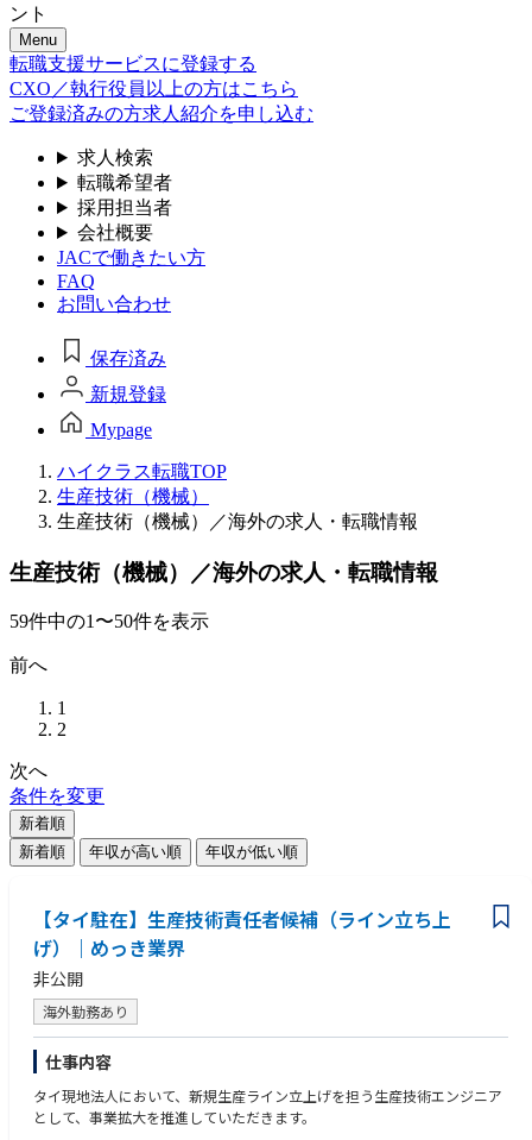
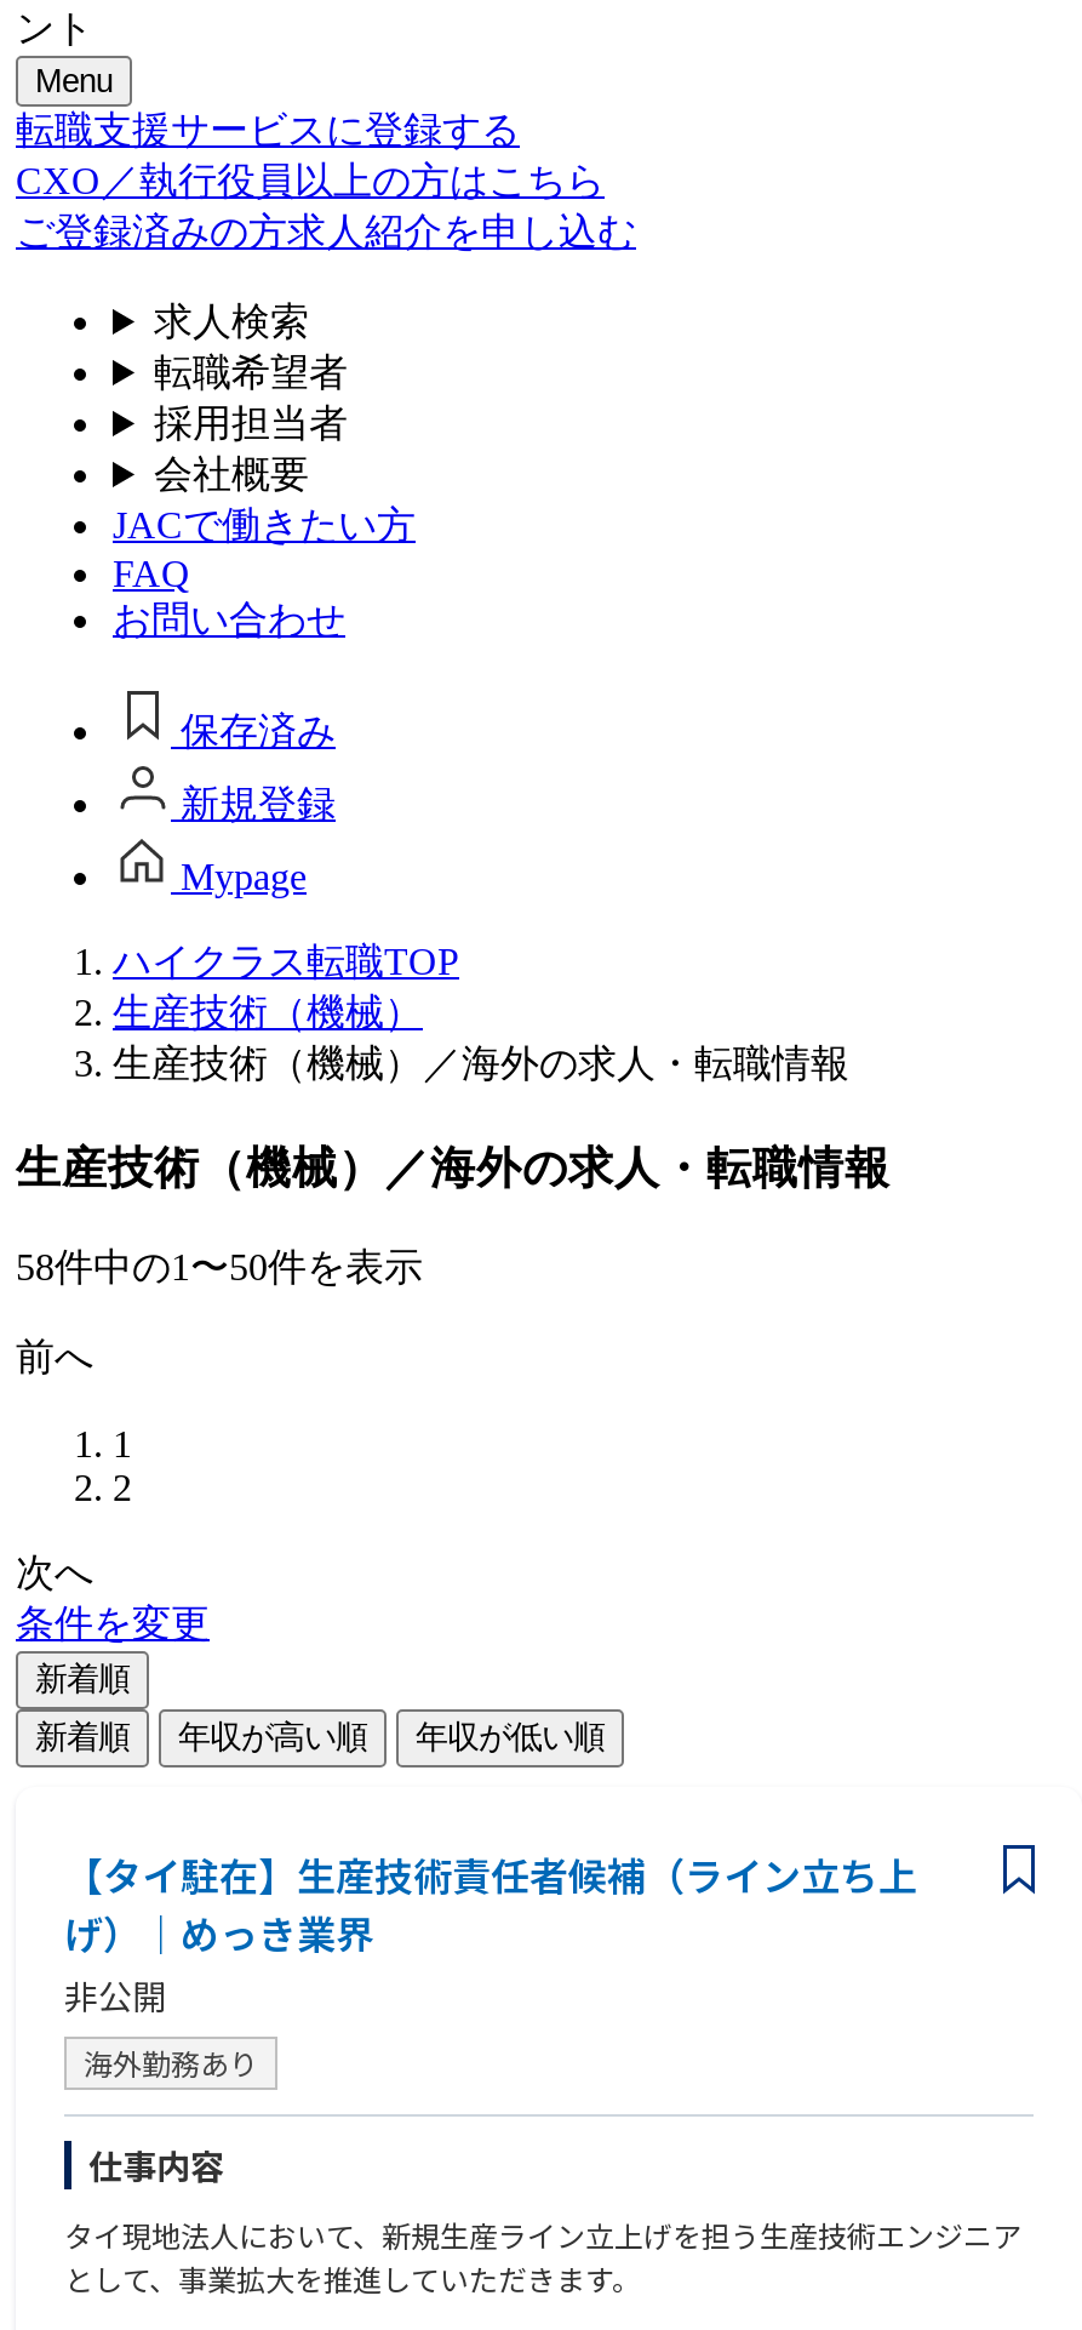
- 59件中の1〜50件を表示
+ 58件中の1〜50件を表示
